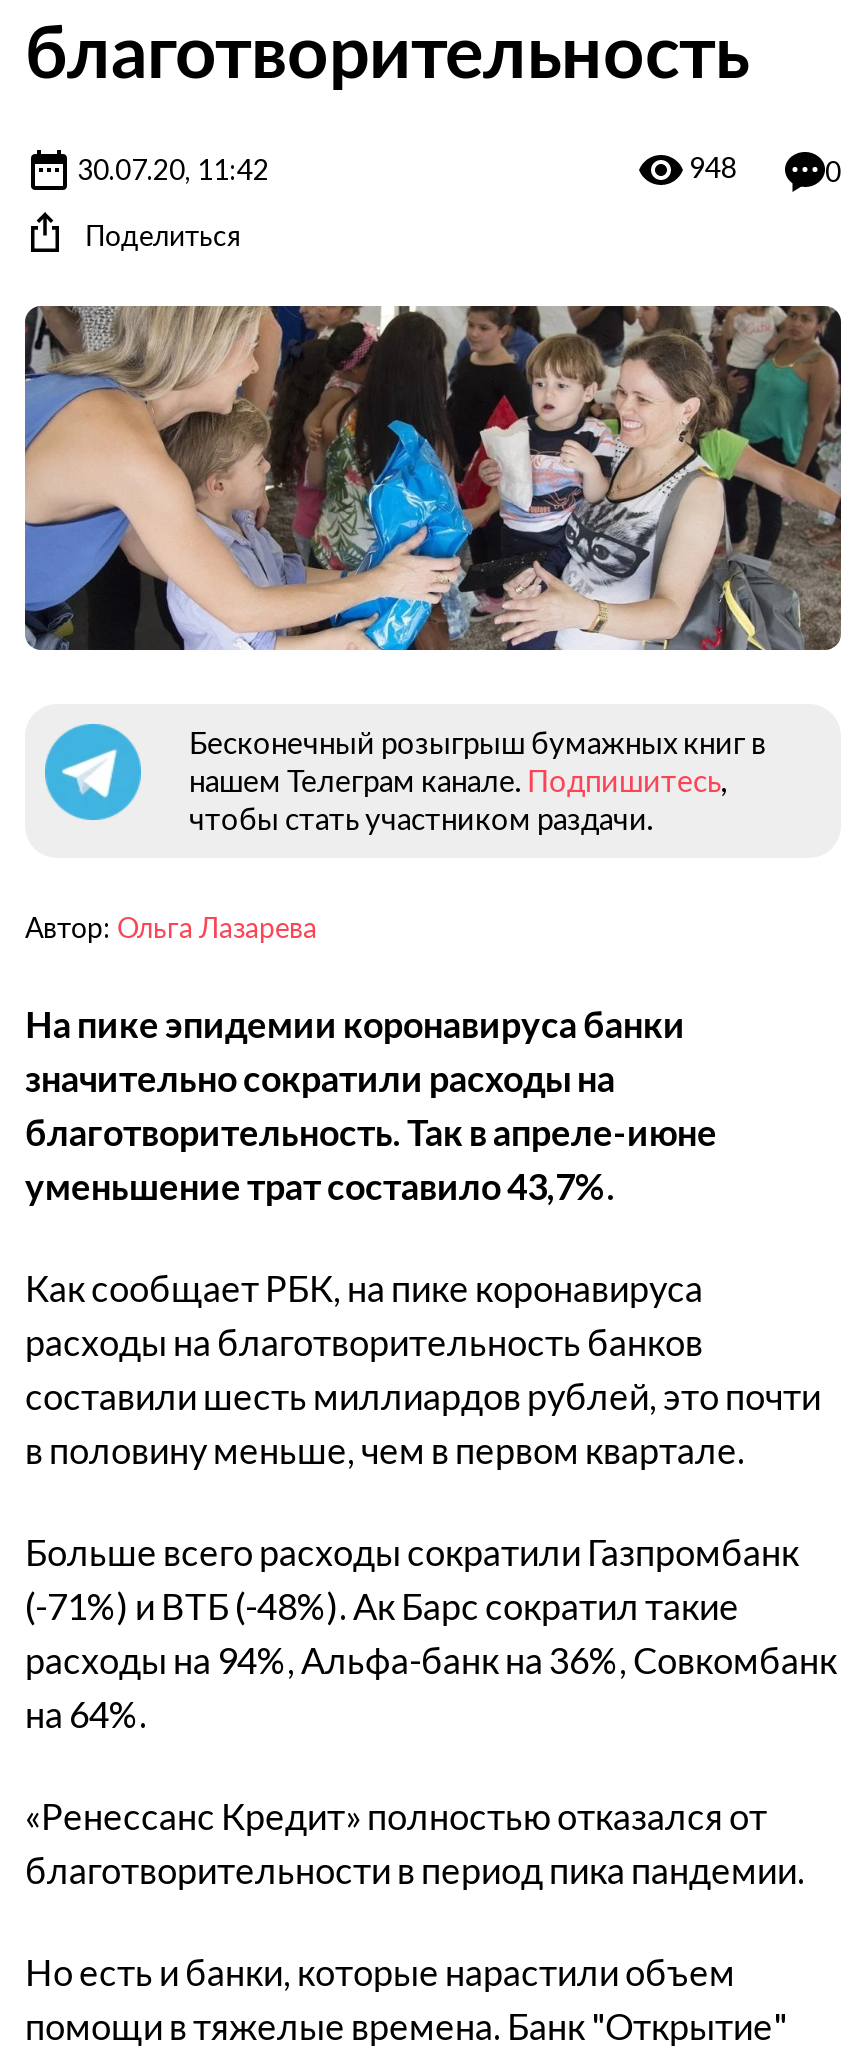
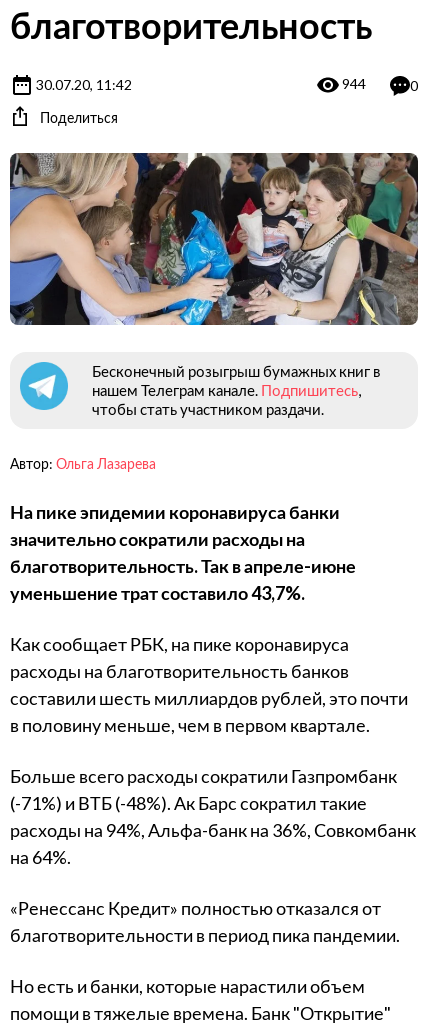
- 948
+ 944
